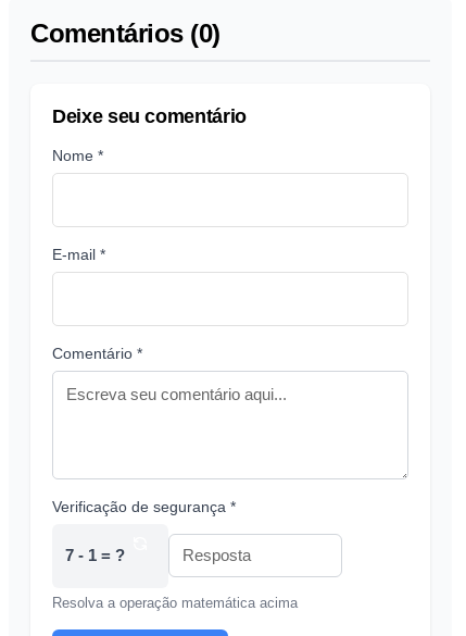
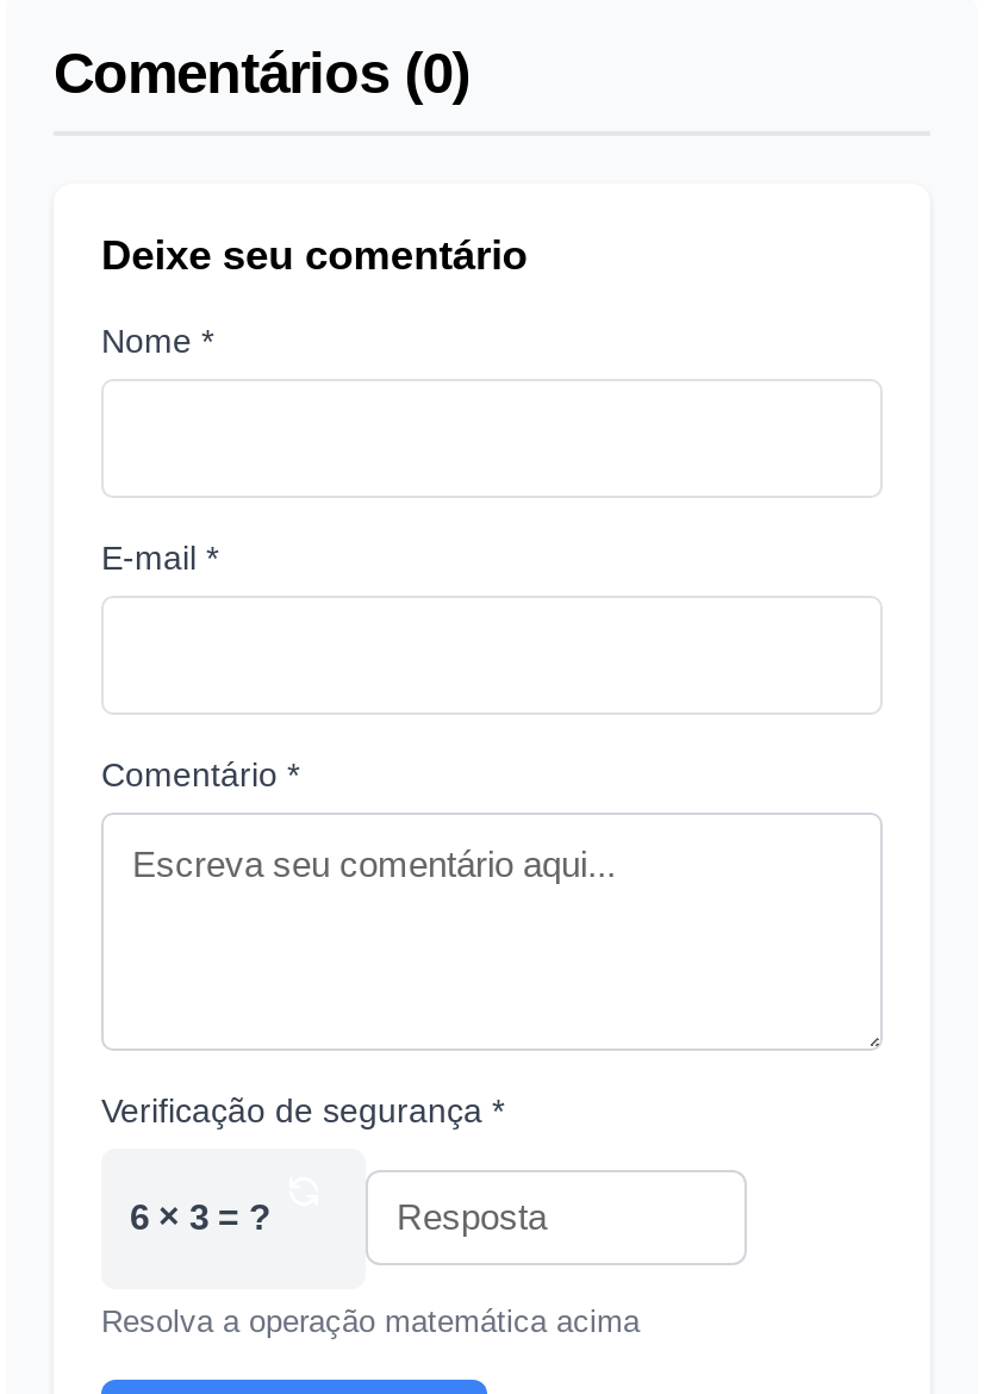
- 7 - 1 = ?
+ 6 × 3 = ?
